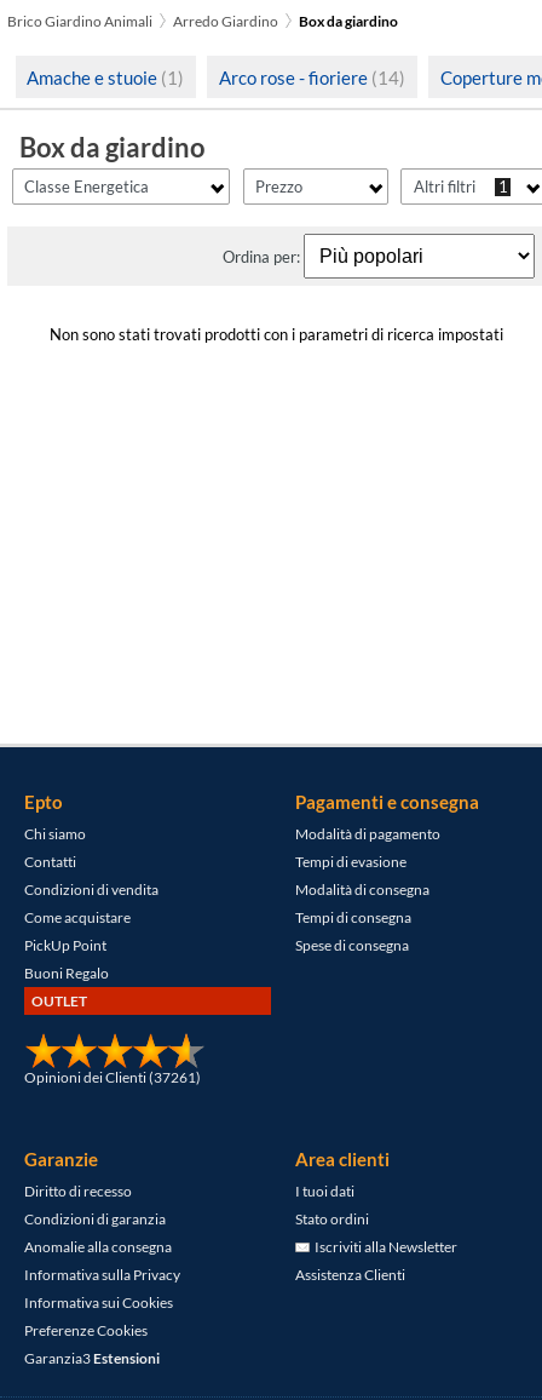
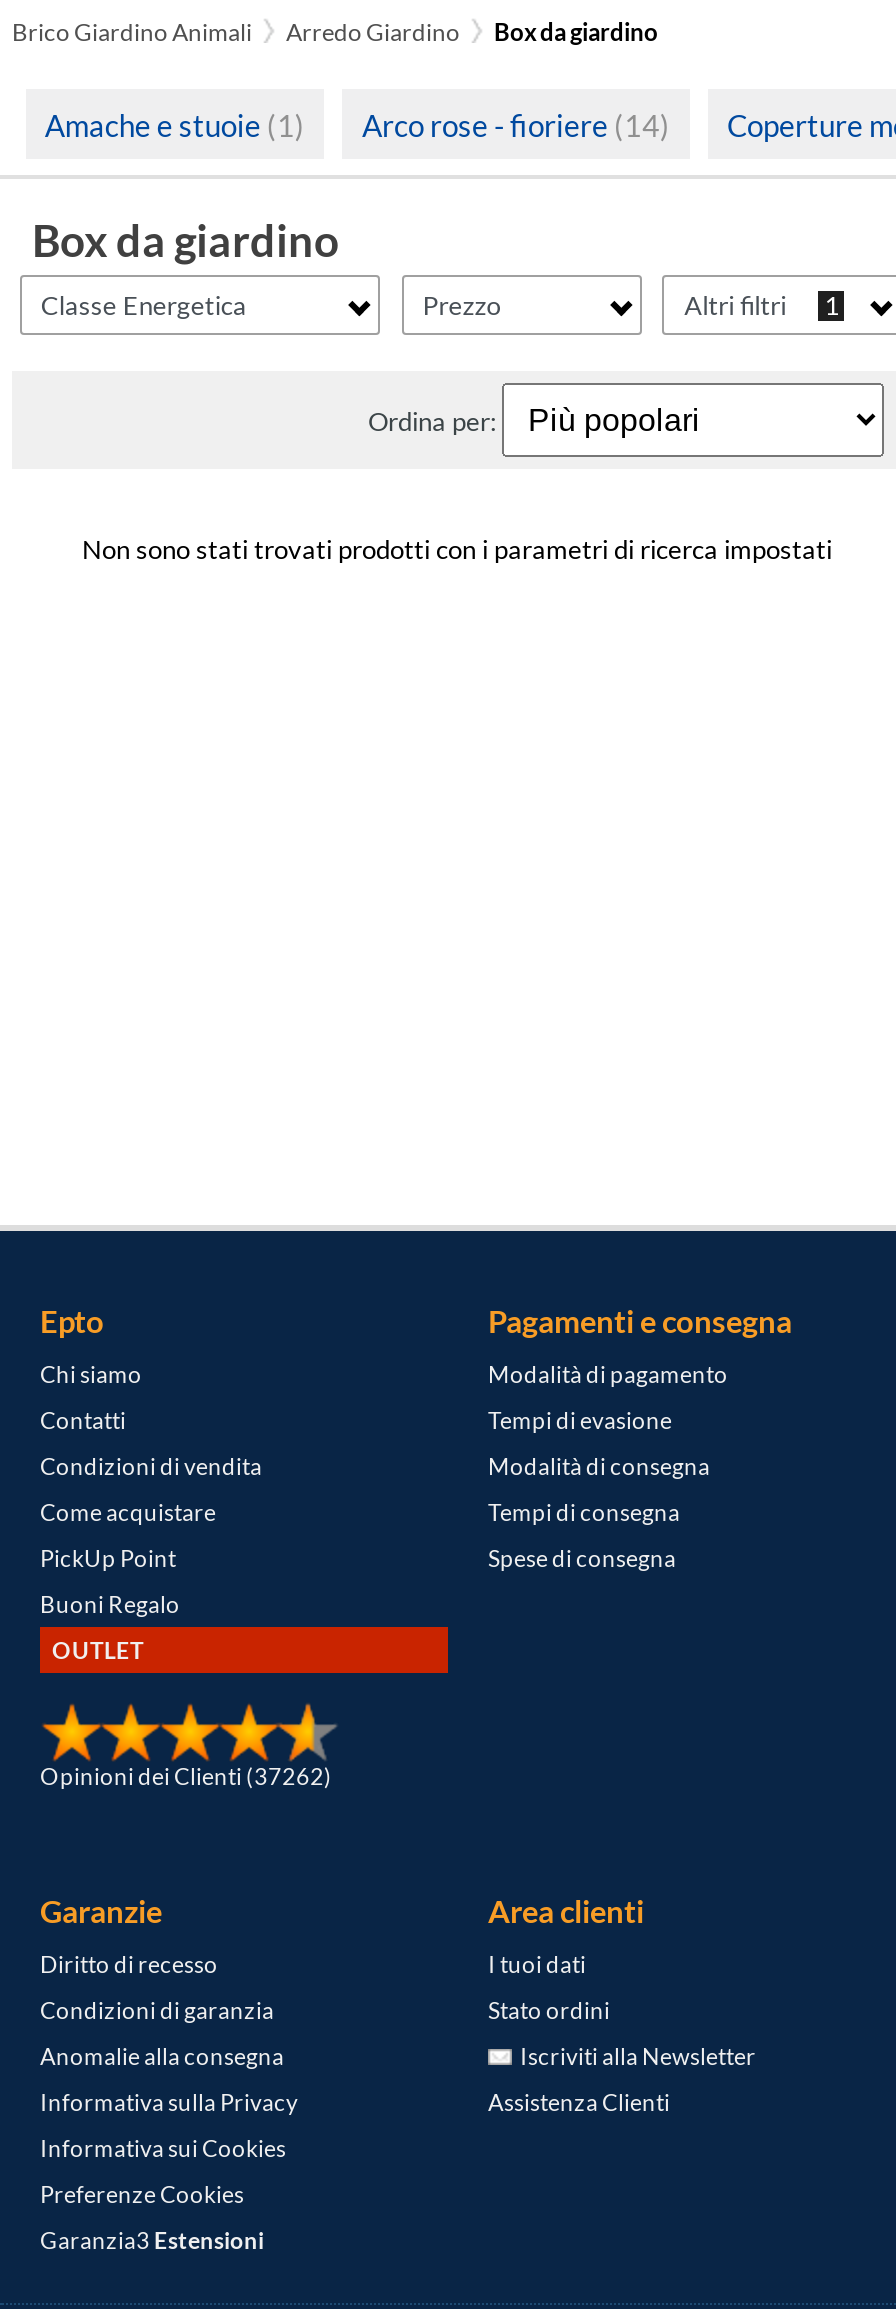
- Opinioni dei Clienti (37261)
+ Opinioni dei Clienti (37262)
